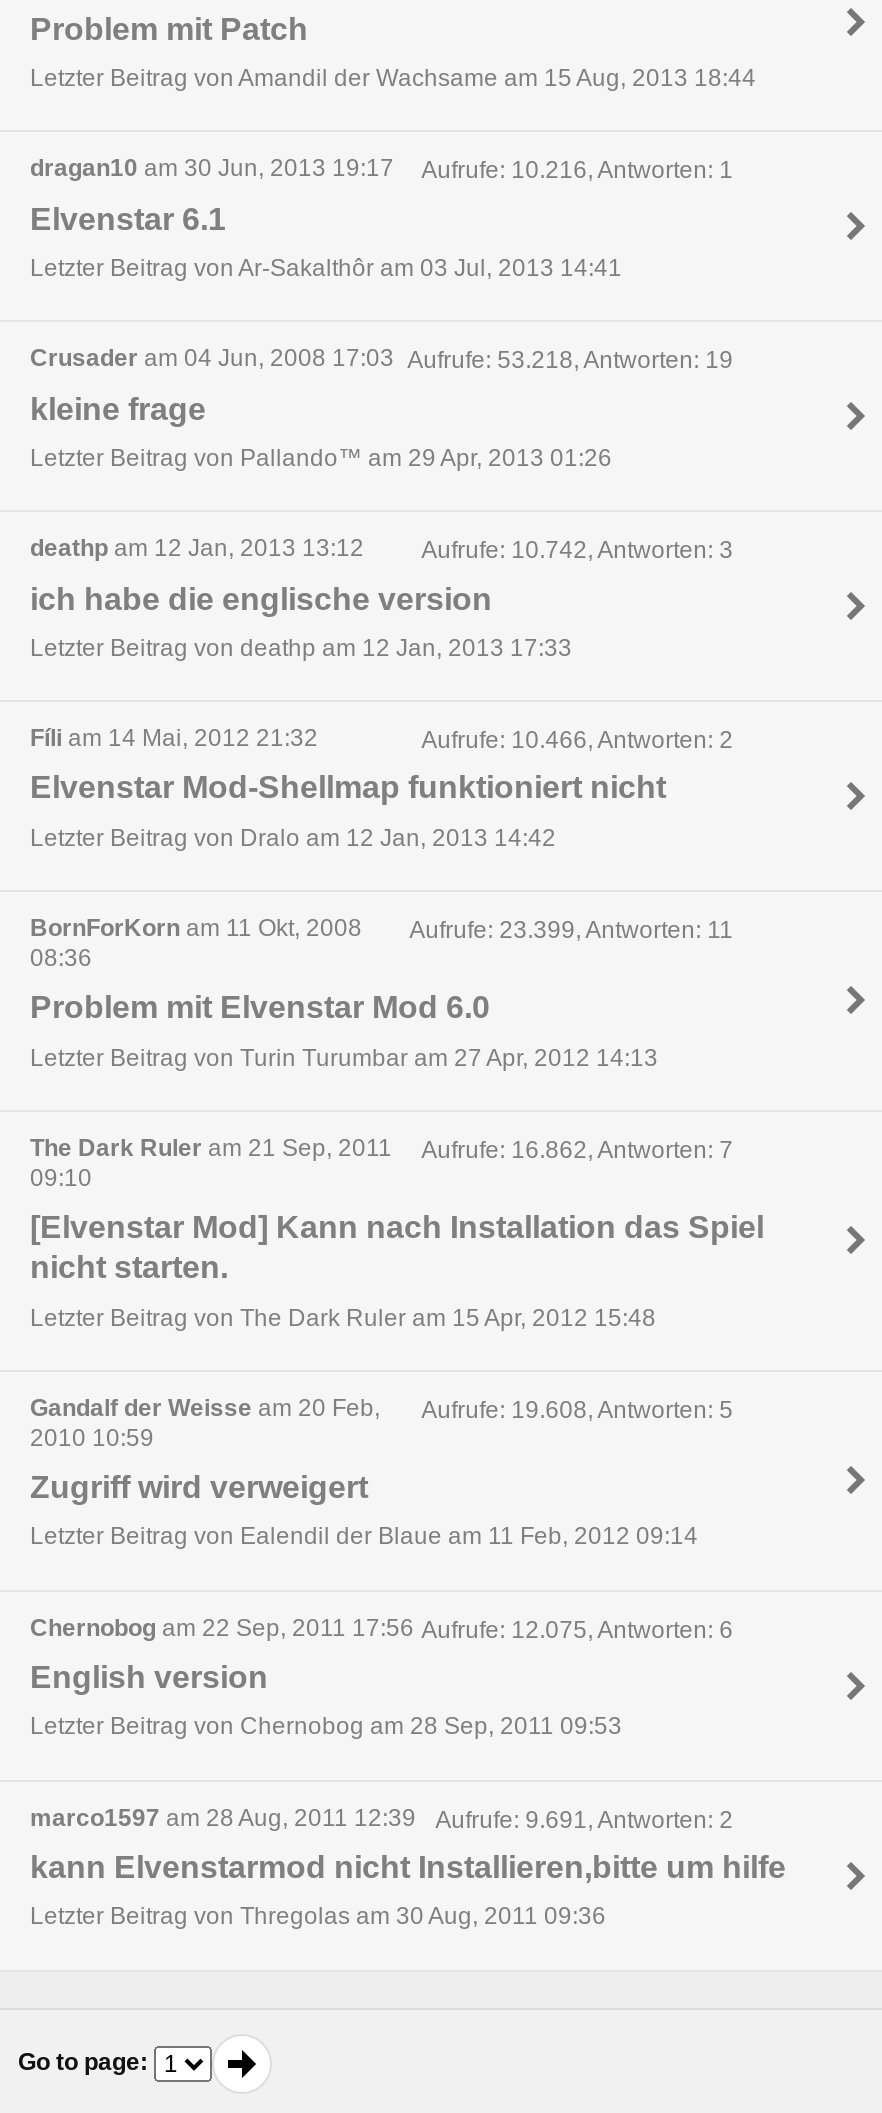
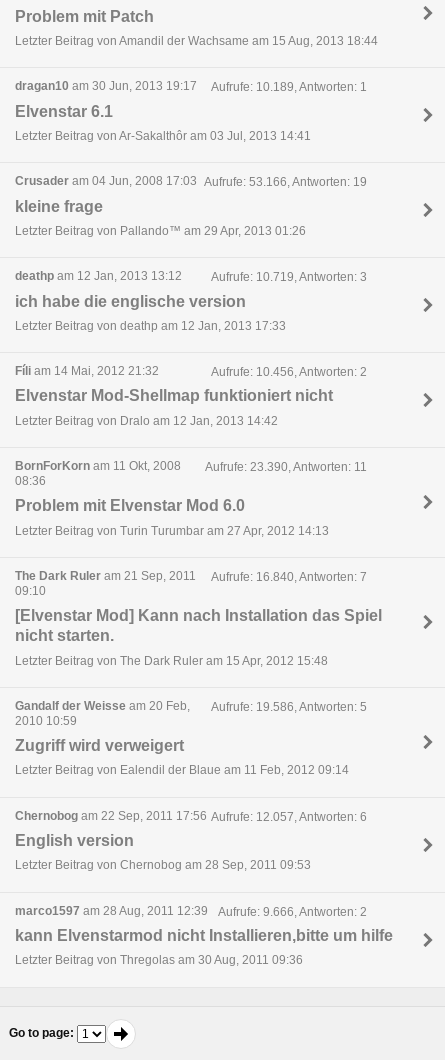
- Aufrufe: 10.216, Antworten: 1
+ Aufrufe: 10.189, Antworten: 1

- Crusader am 04 Jun, 2008 17:03 Aufrufe: 53.218, Antworten: 19
+ Crusader am 04 Jun, 2008 17:03 Aufrufe: 53.166, Antworten: 19

- Aufrufe: 10.742, Antworten: 3
+ Aufrufe: 10.719, Antworten: 3

- Aufrufe: 10.466, Antworten: 2
+ Aufrufe: 10.456, Antworten: 2

- Aufrufe: 23.399, Antworten: 11
+ Aufrufe: 23.390, Antworten: 11

- Aufrufe: 16.862, Antworten: 7
+ Aufrufe: 16.840, Antworten: 7

- Aufrufe: 19.608, Antworten: 5
+ Aufrufe: 19.586, Antworten: 5

- Chernobog am 22 Sep, 2011 17:56 Aufrufe: 12.075, Antworten: 6
+ Chernobog am 22 Sep, 2011 17:56 Aufrufe: 12.057, Antworten: 6

- Aufrufe: 9.691, Antworten: 2
+ Aufrufe: 9.666, Antworten: 2
